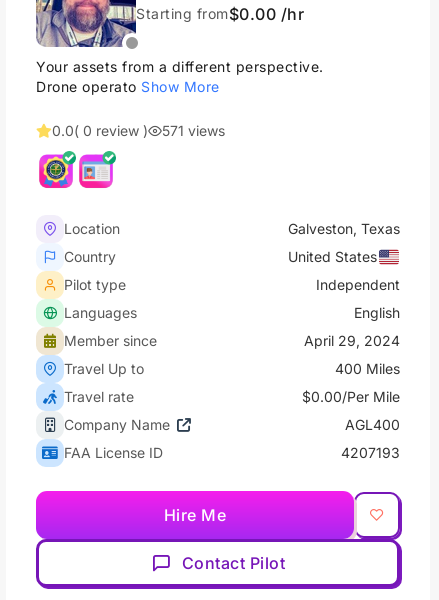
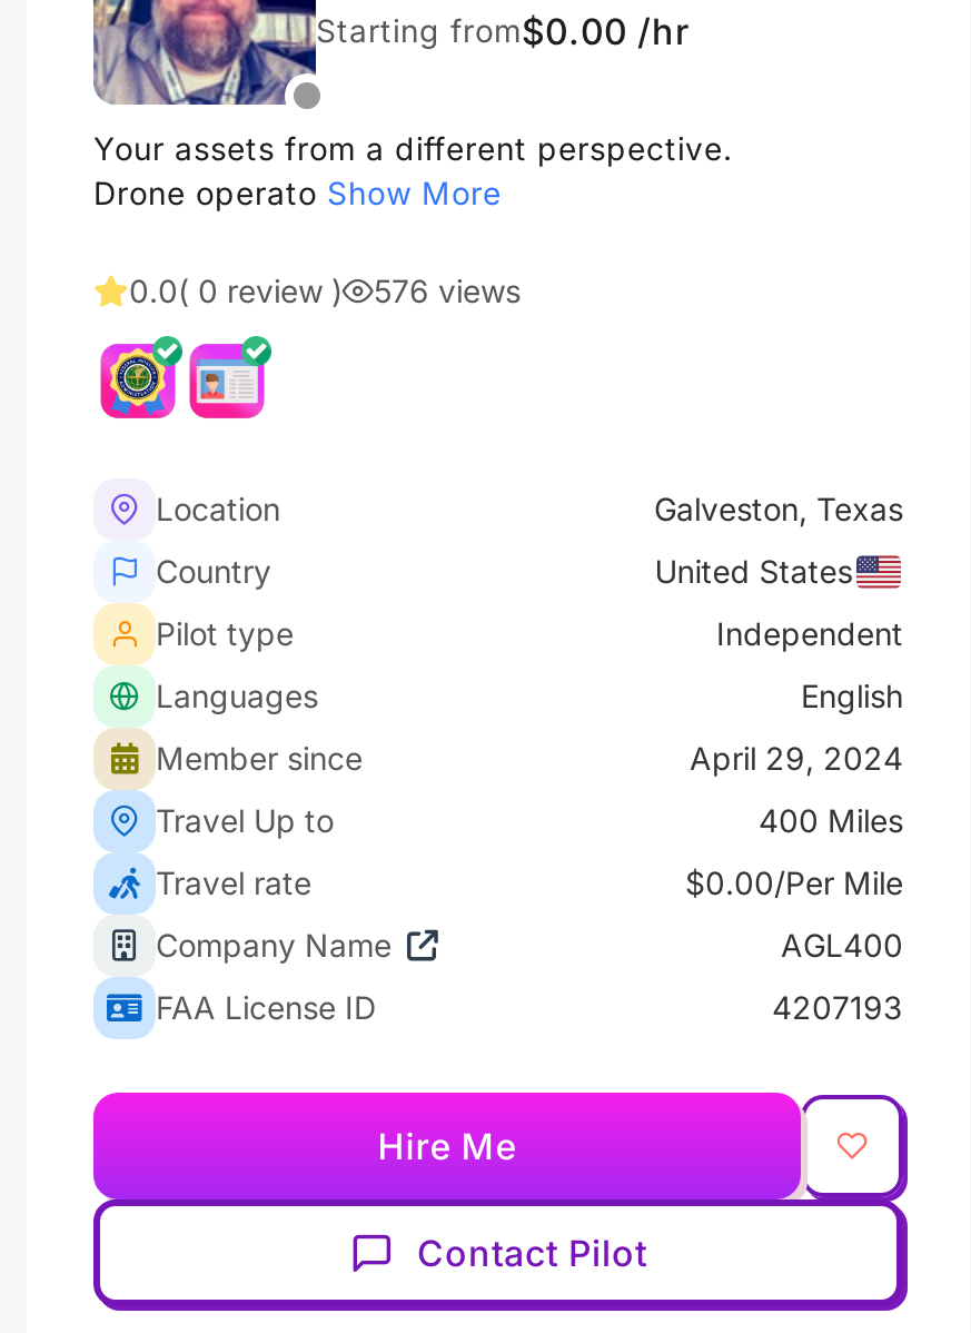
- 0.0( 0 review ) 571 views
+ 0.0( 0 review ) 576 views
